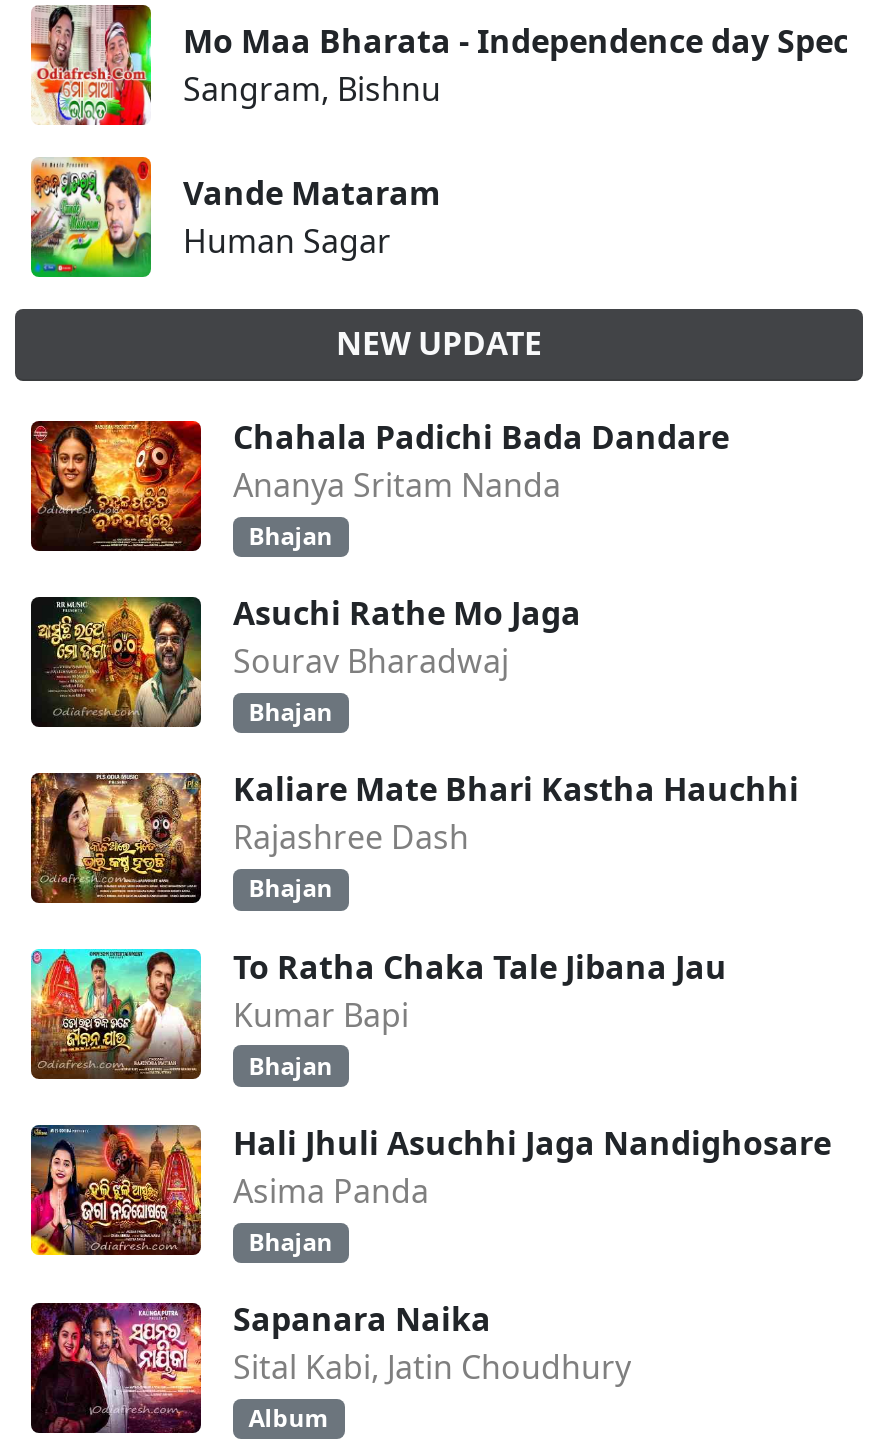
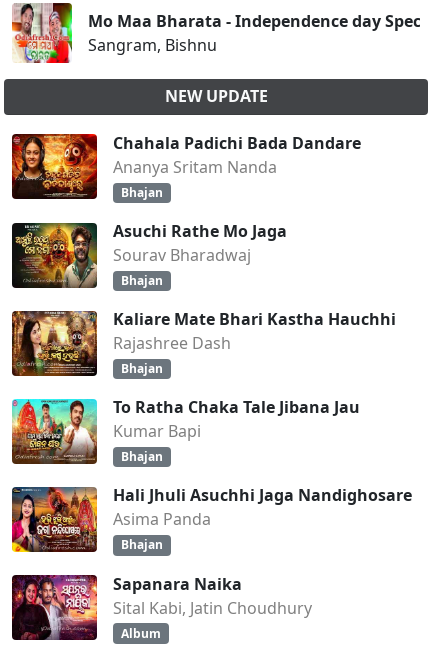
- [image]
- Vande Mataram
- Human Sagar
